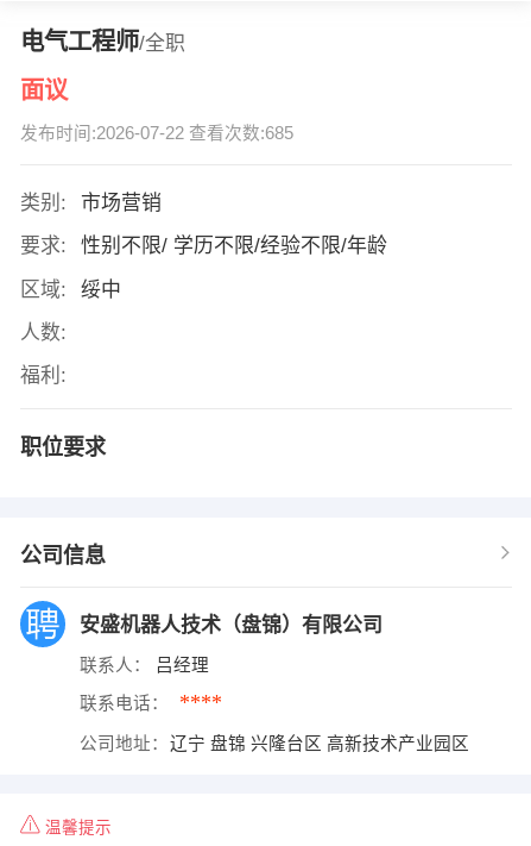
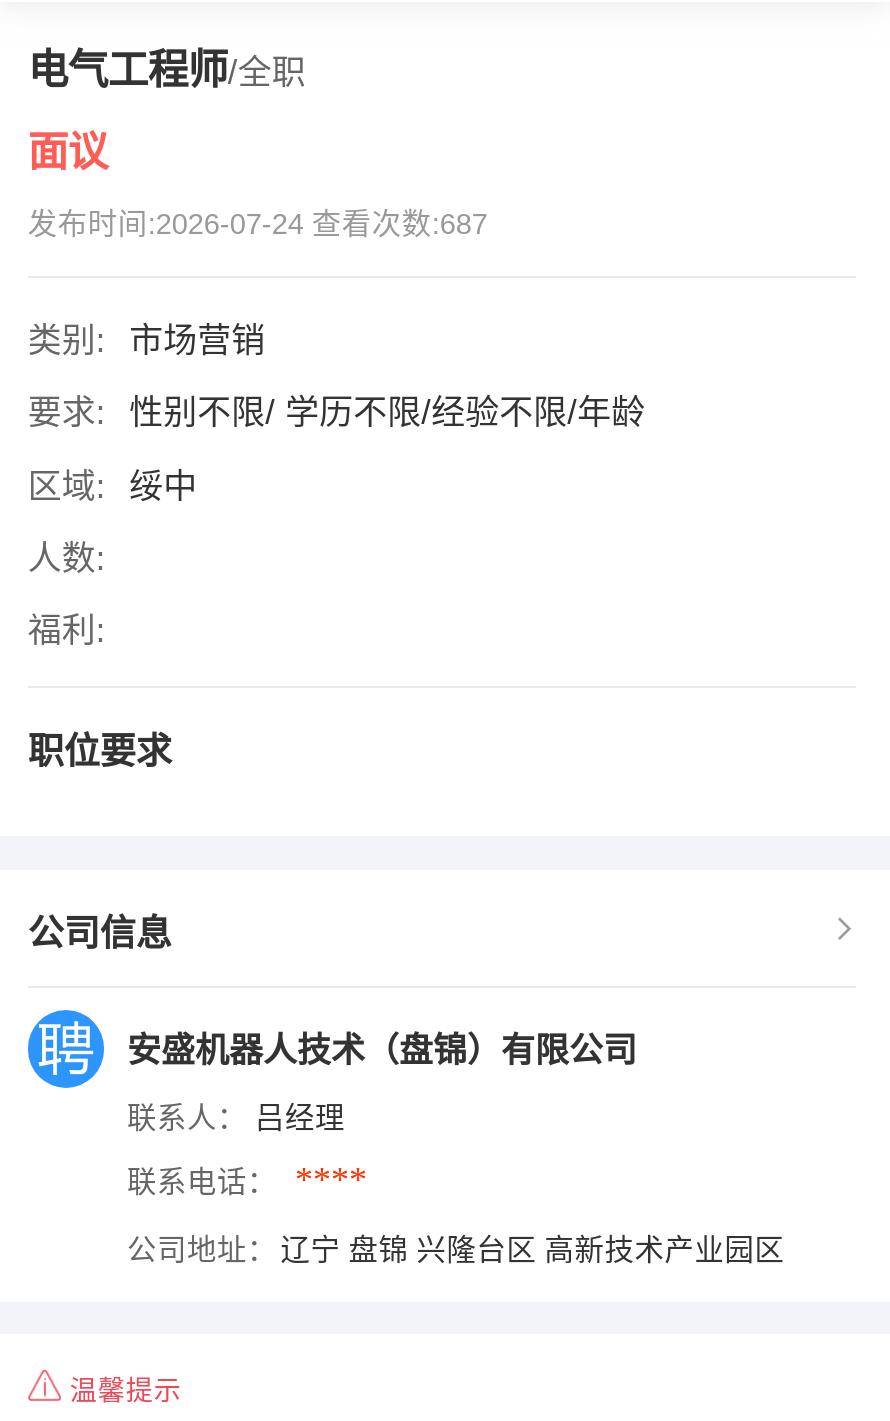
- 发布时间:2026-07-22 查看次数:685
+ 发布时间:2026-07-24 查看次数:687
